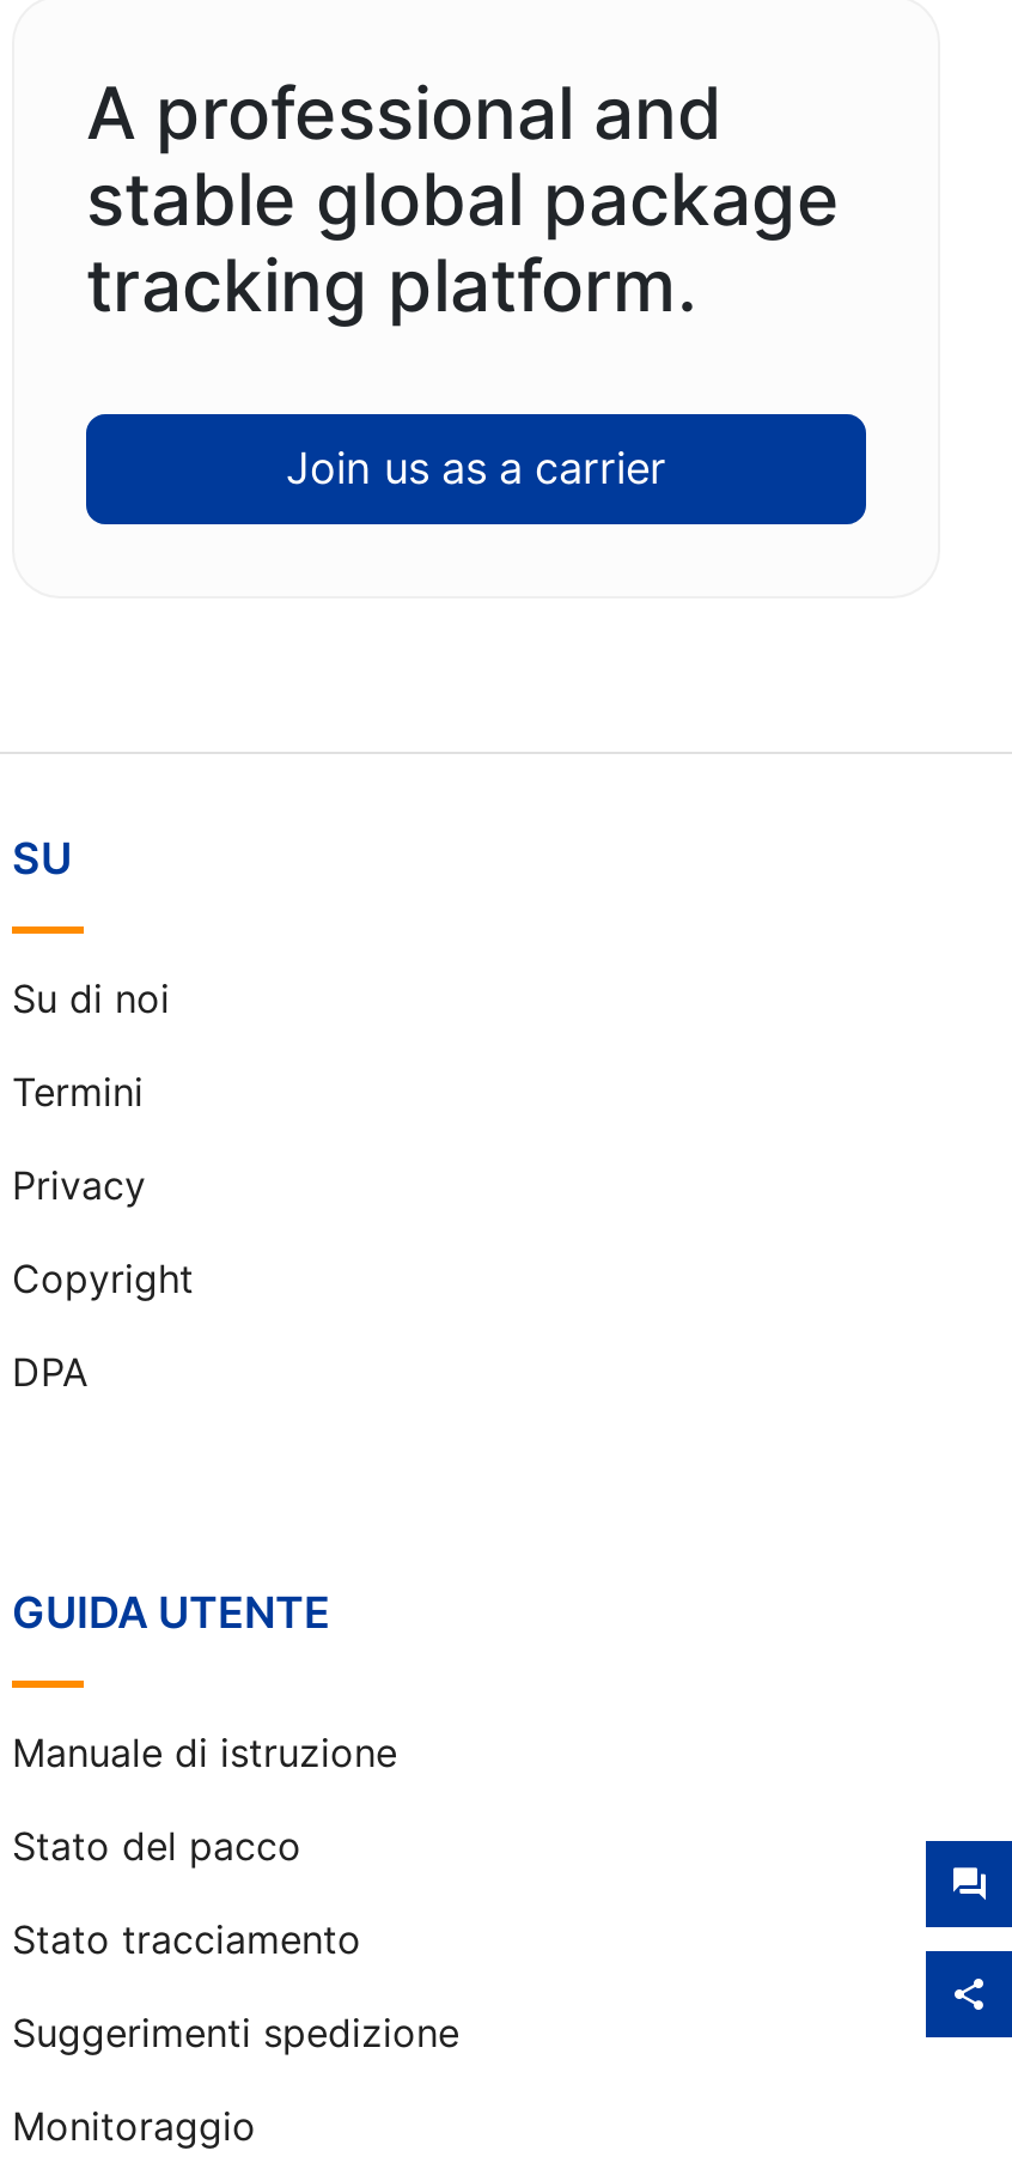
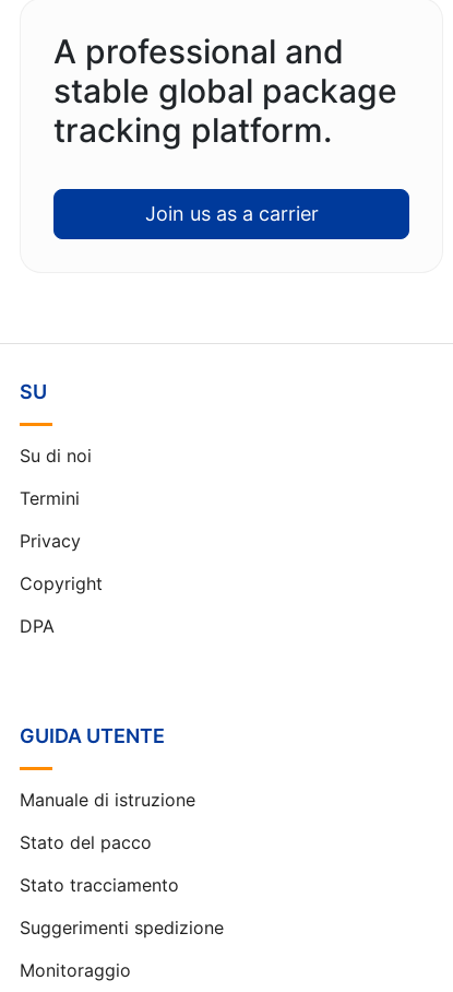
- [image]

- [image]
